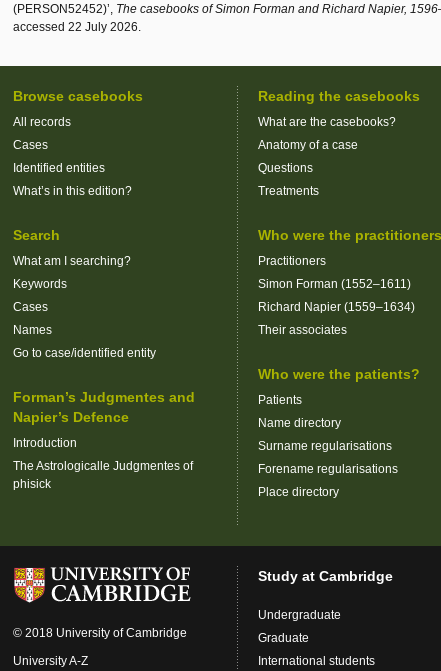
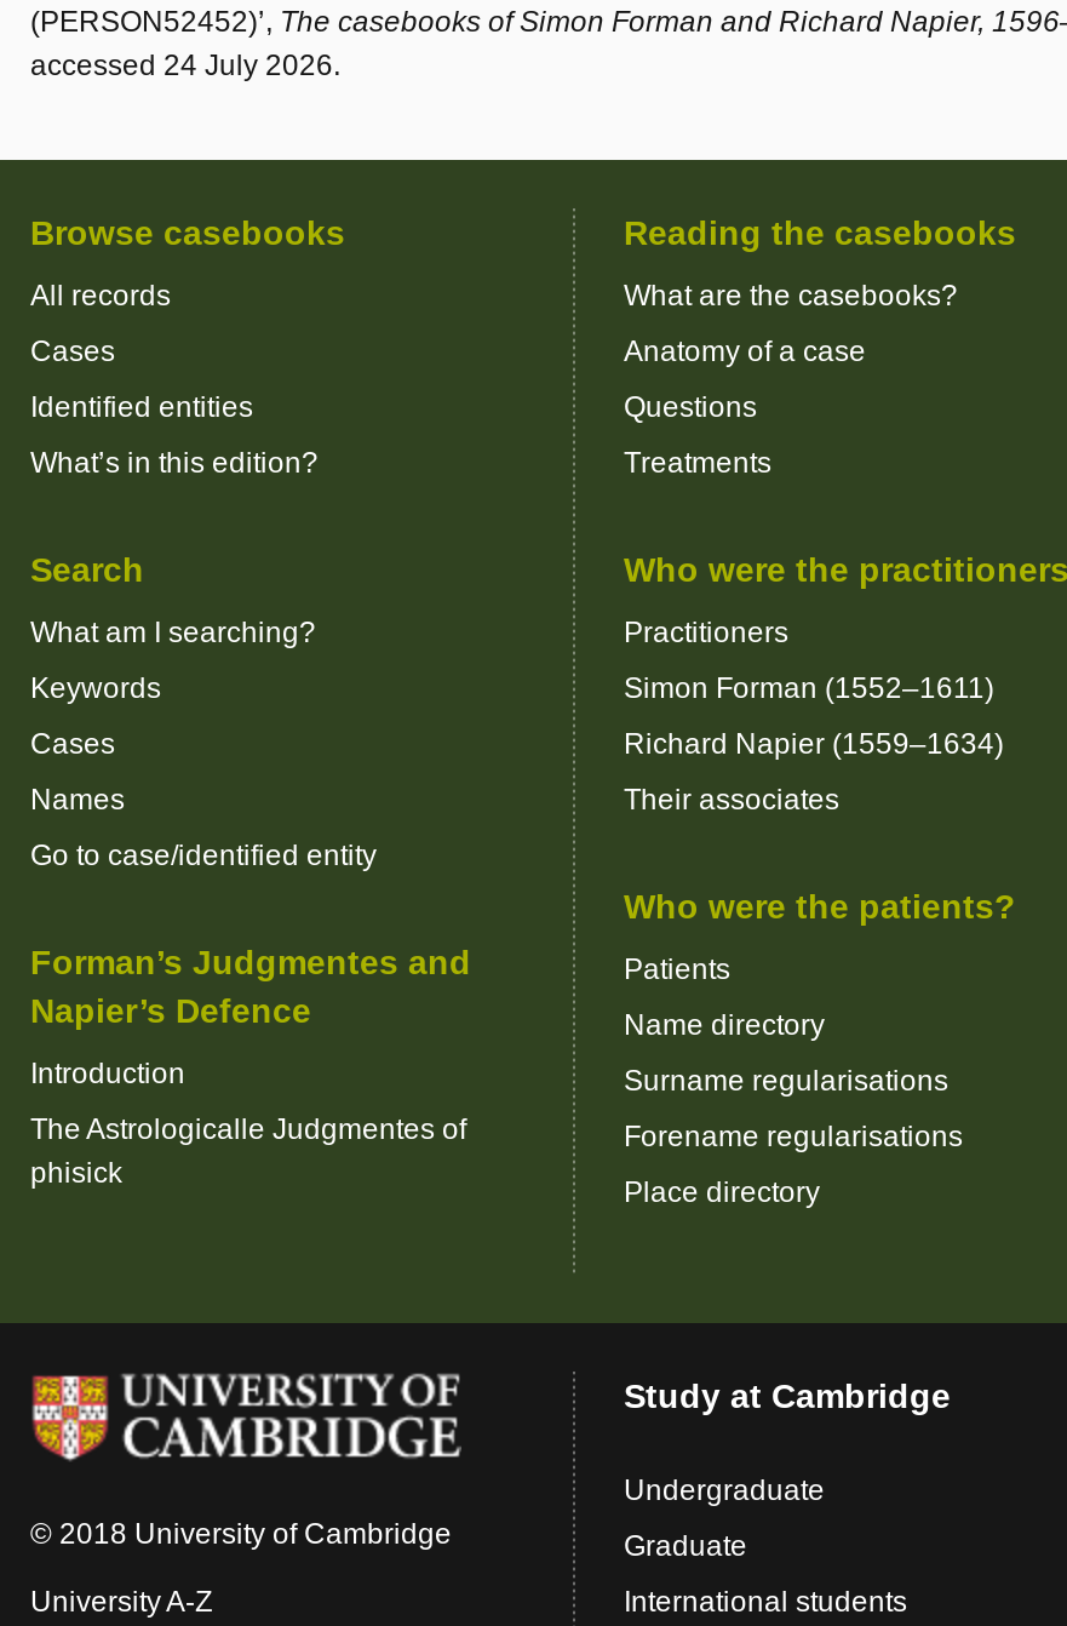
- accessed 22 July 2026.
+ accessed 24 July 2026.
